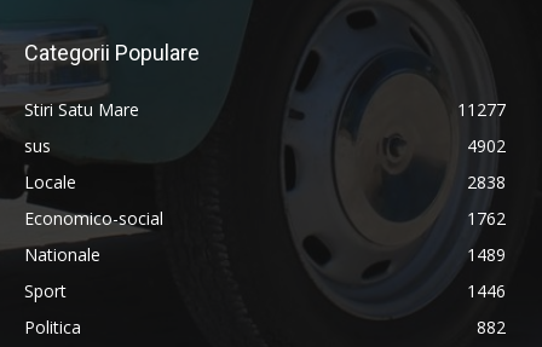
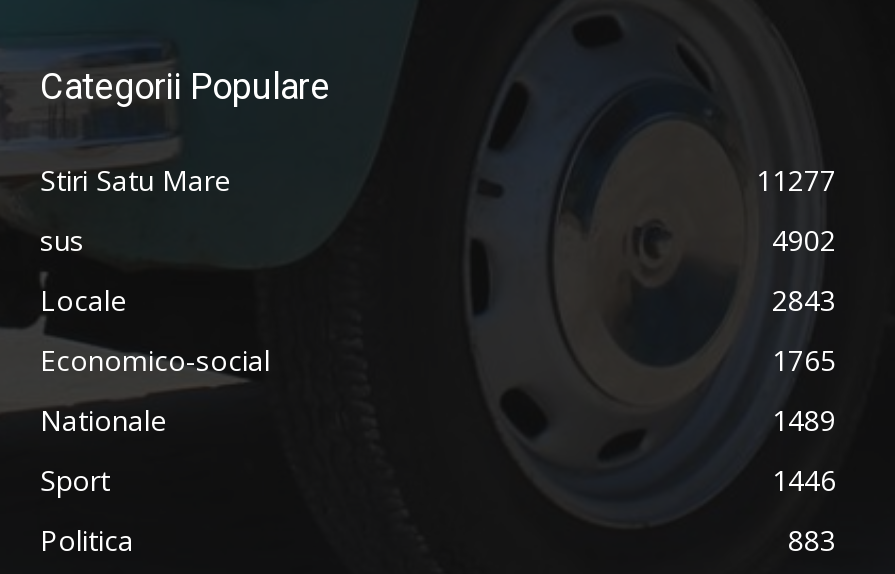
- 2838
+ 2843

- 1762
+ 1765

- 882
+ 883
